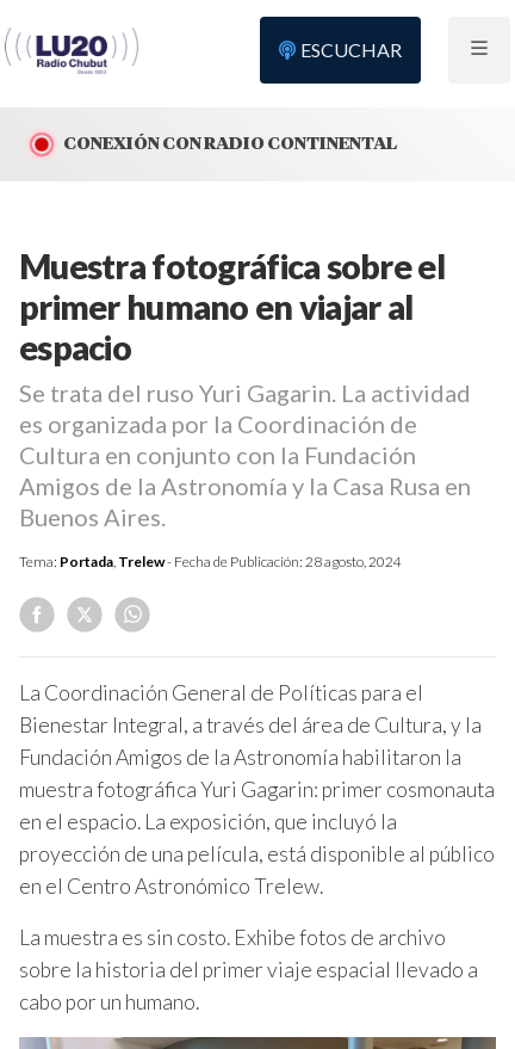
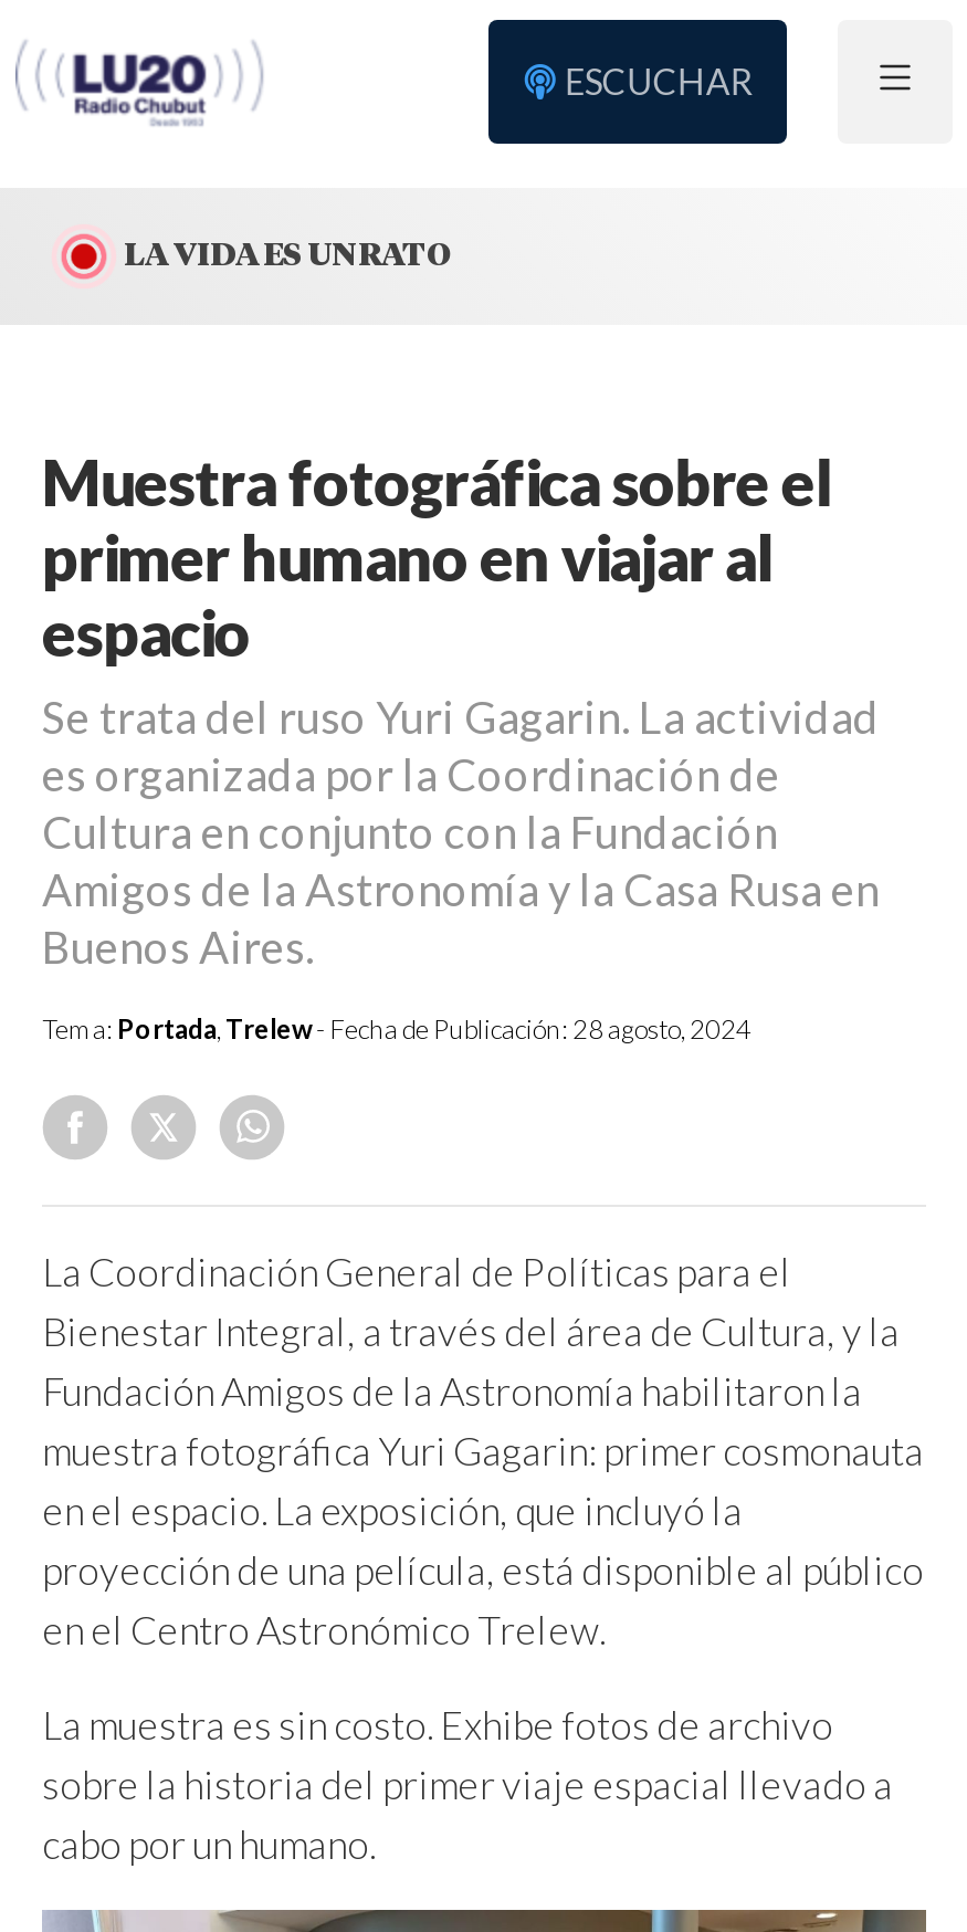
- CONEXIÓN CON RADIO CONTINENTAL
+ LA VIDA ES UN RATO
